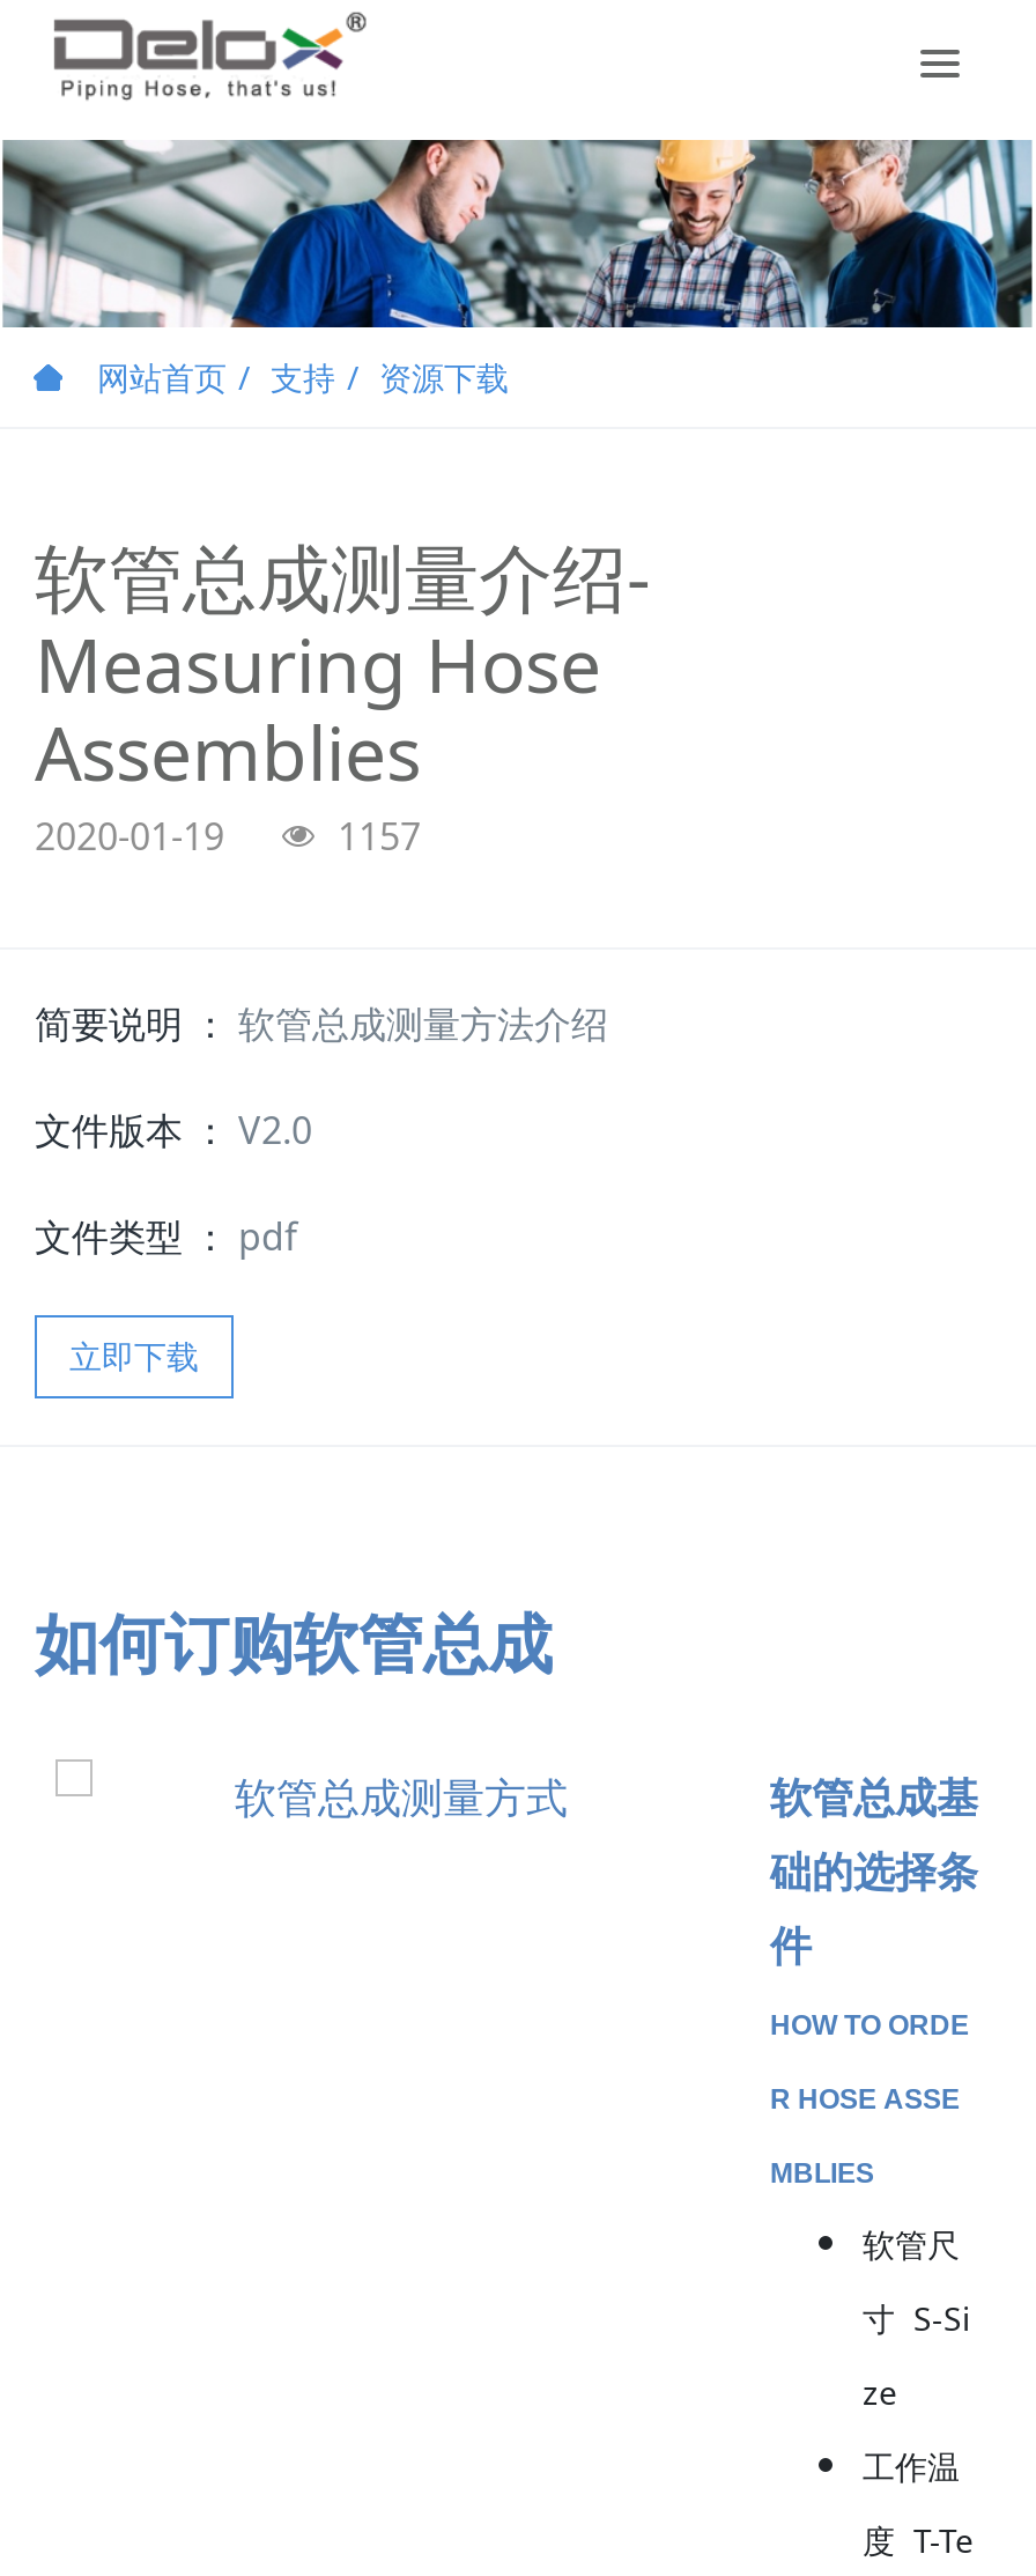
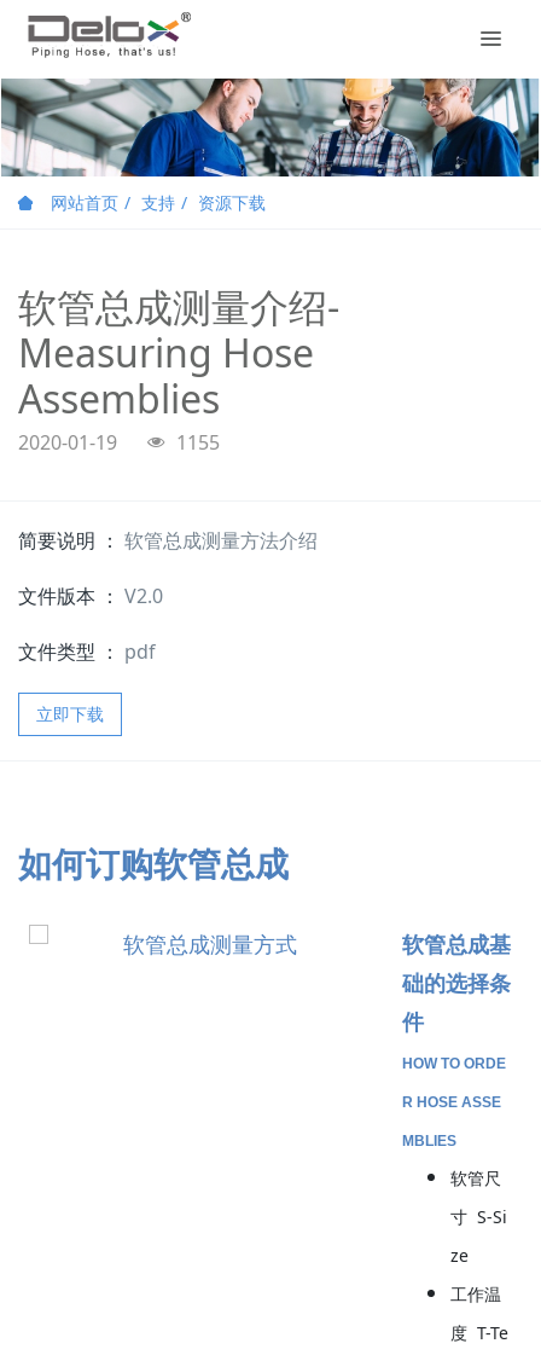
- 1157
+ 1155
